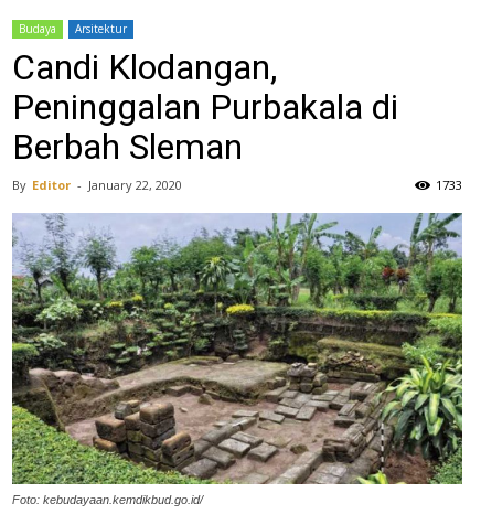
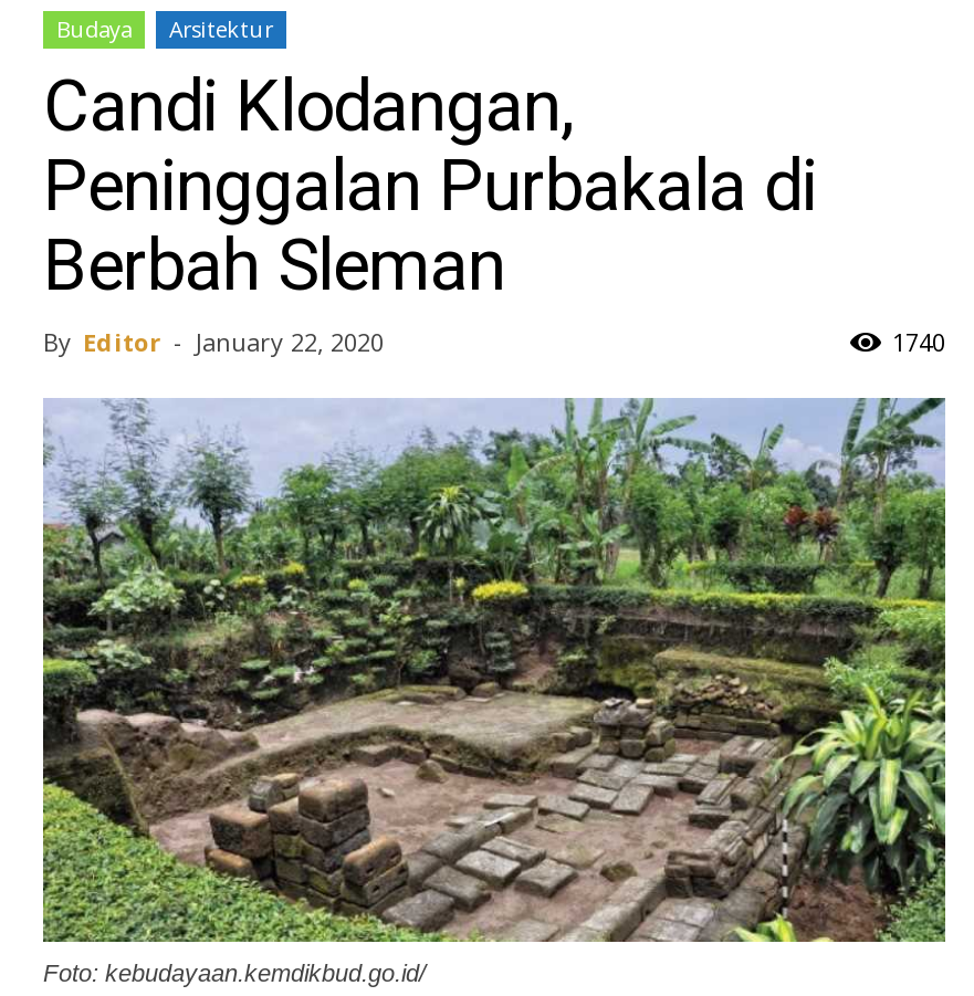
- 1733
+ 1740
